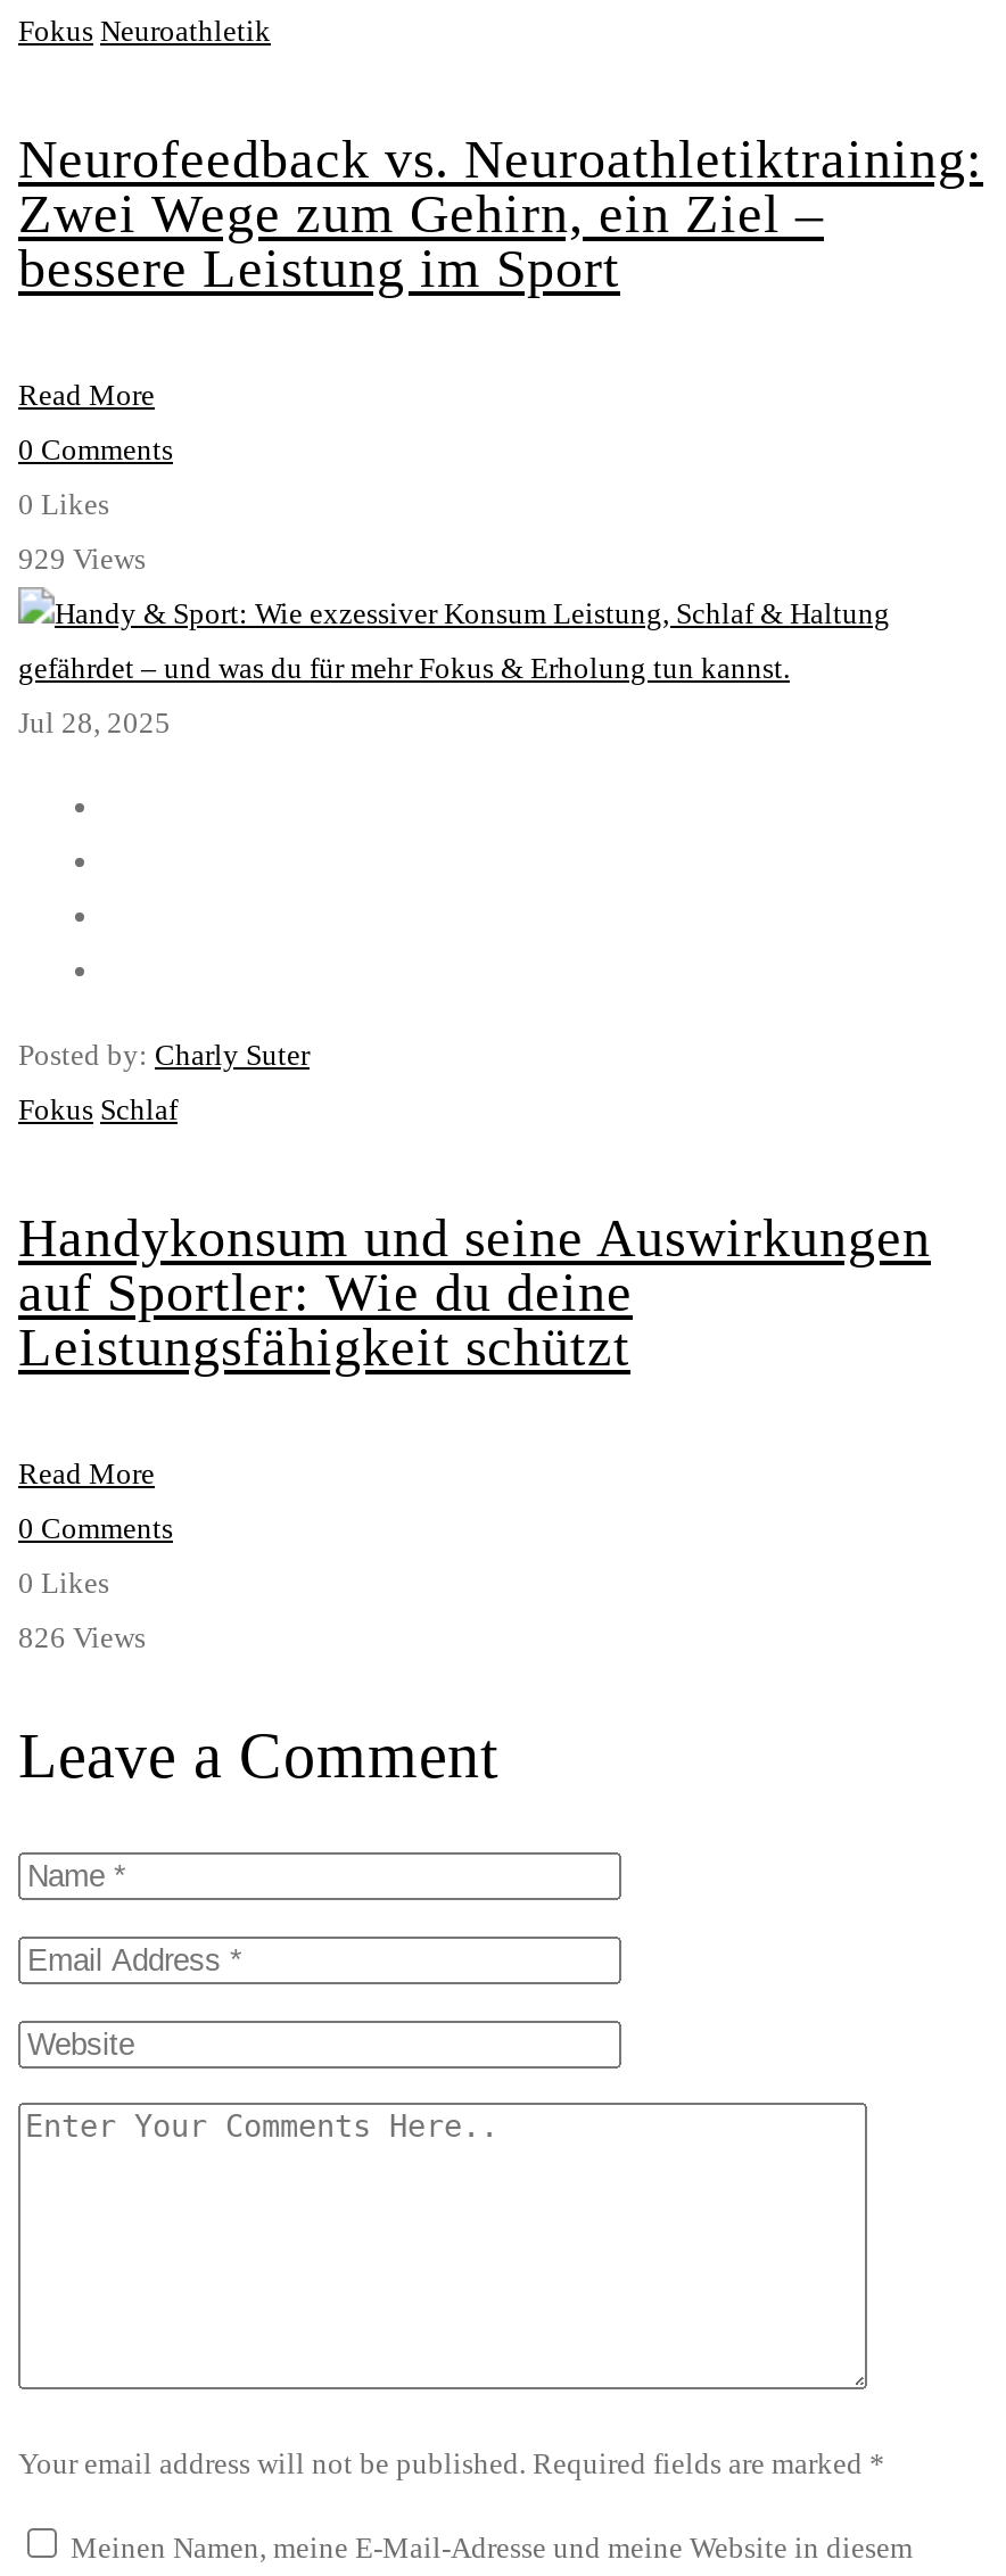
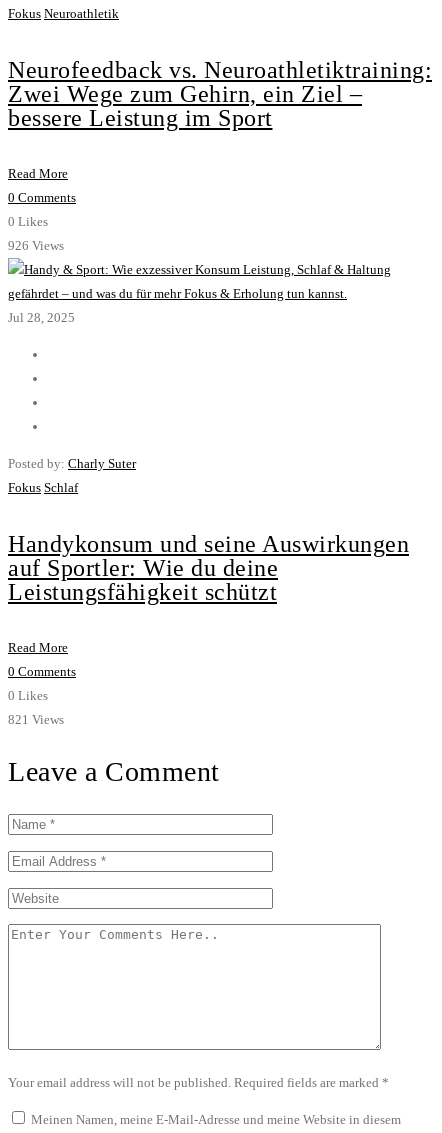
- 929 Views
+ 926 Views

- 826 Views
+ 821 Views
